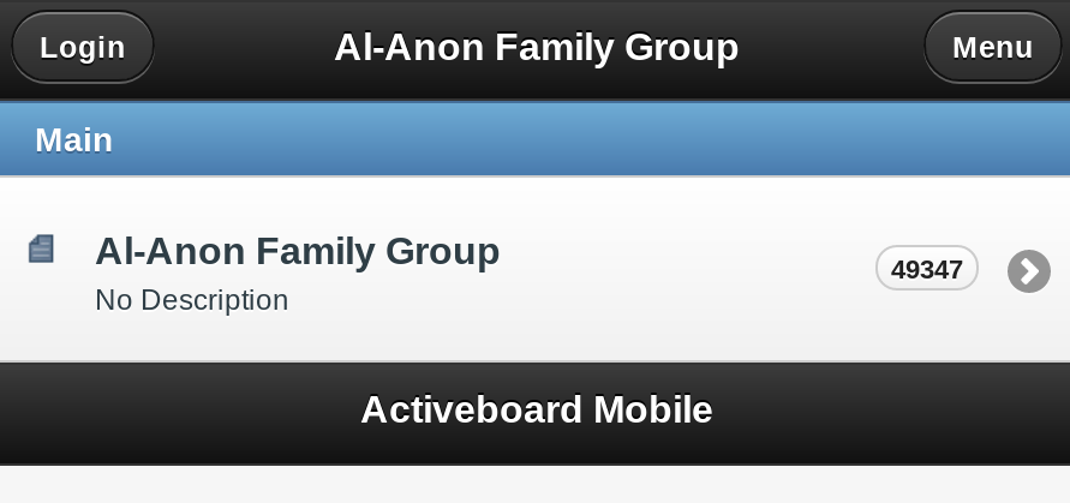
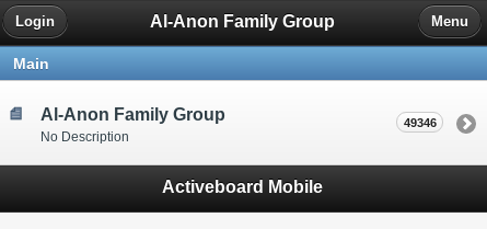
- 49347
+ 49346
